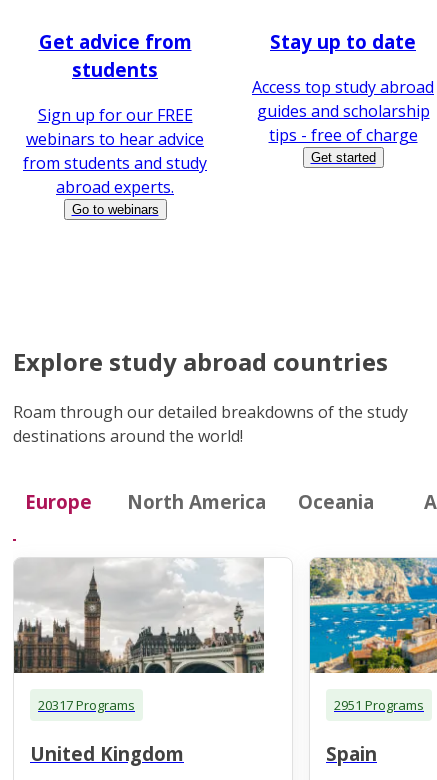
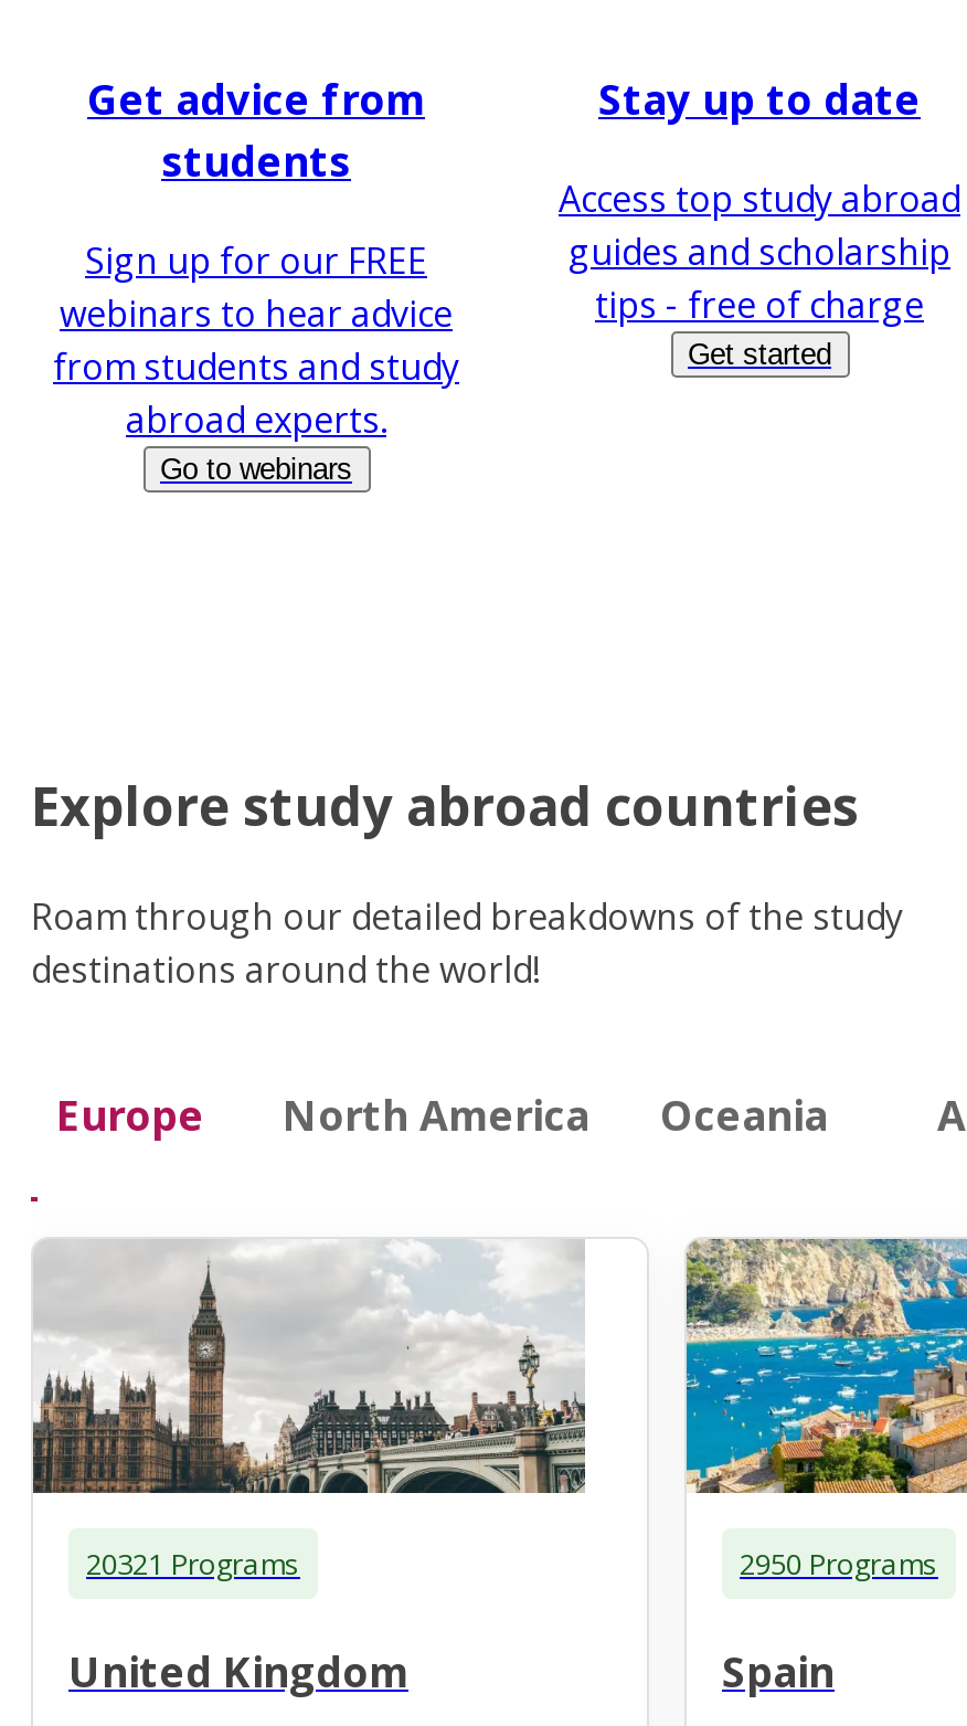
- 20317 Programs
+ 20321 Programs

- 2951 Programs
+ 2950 Programs
